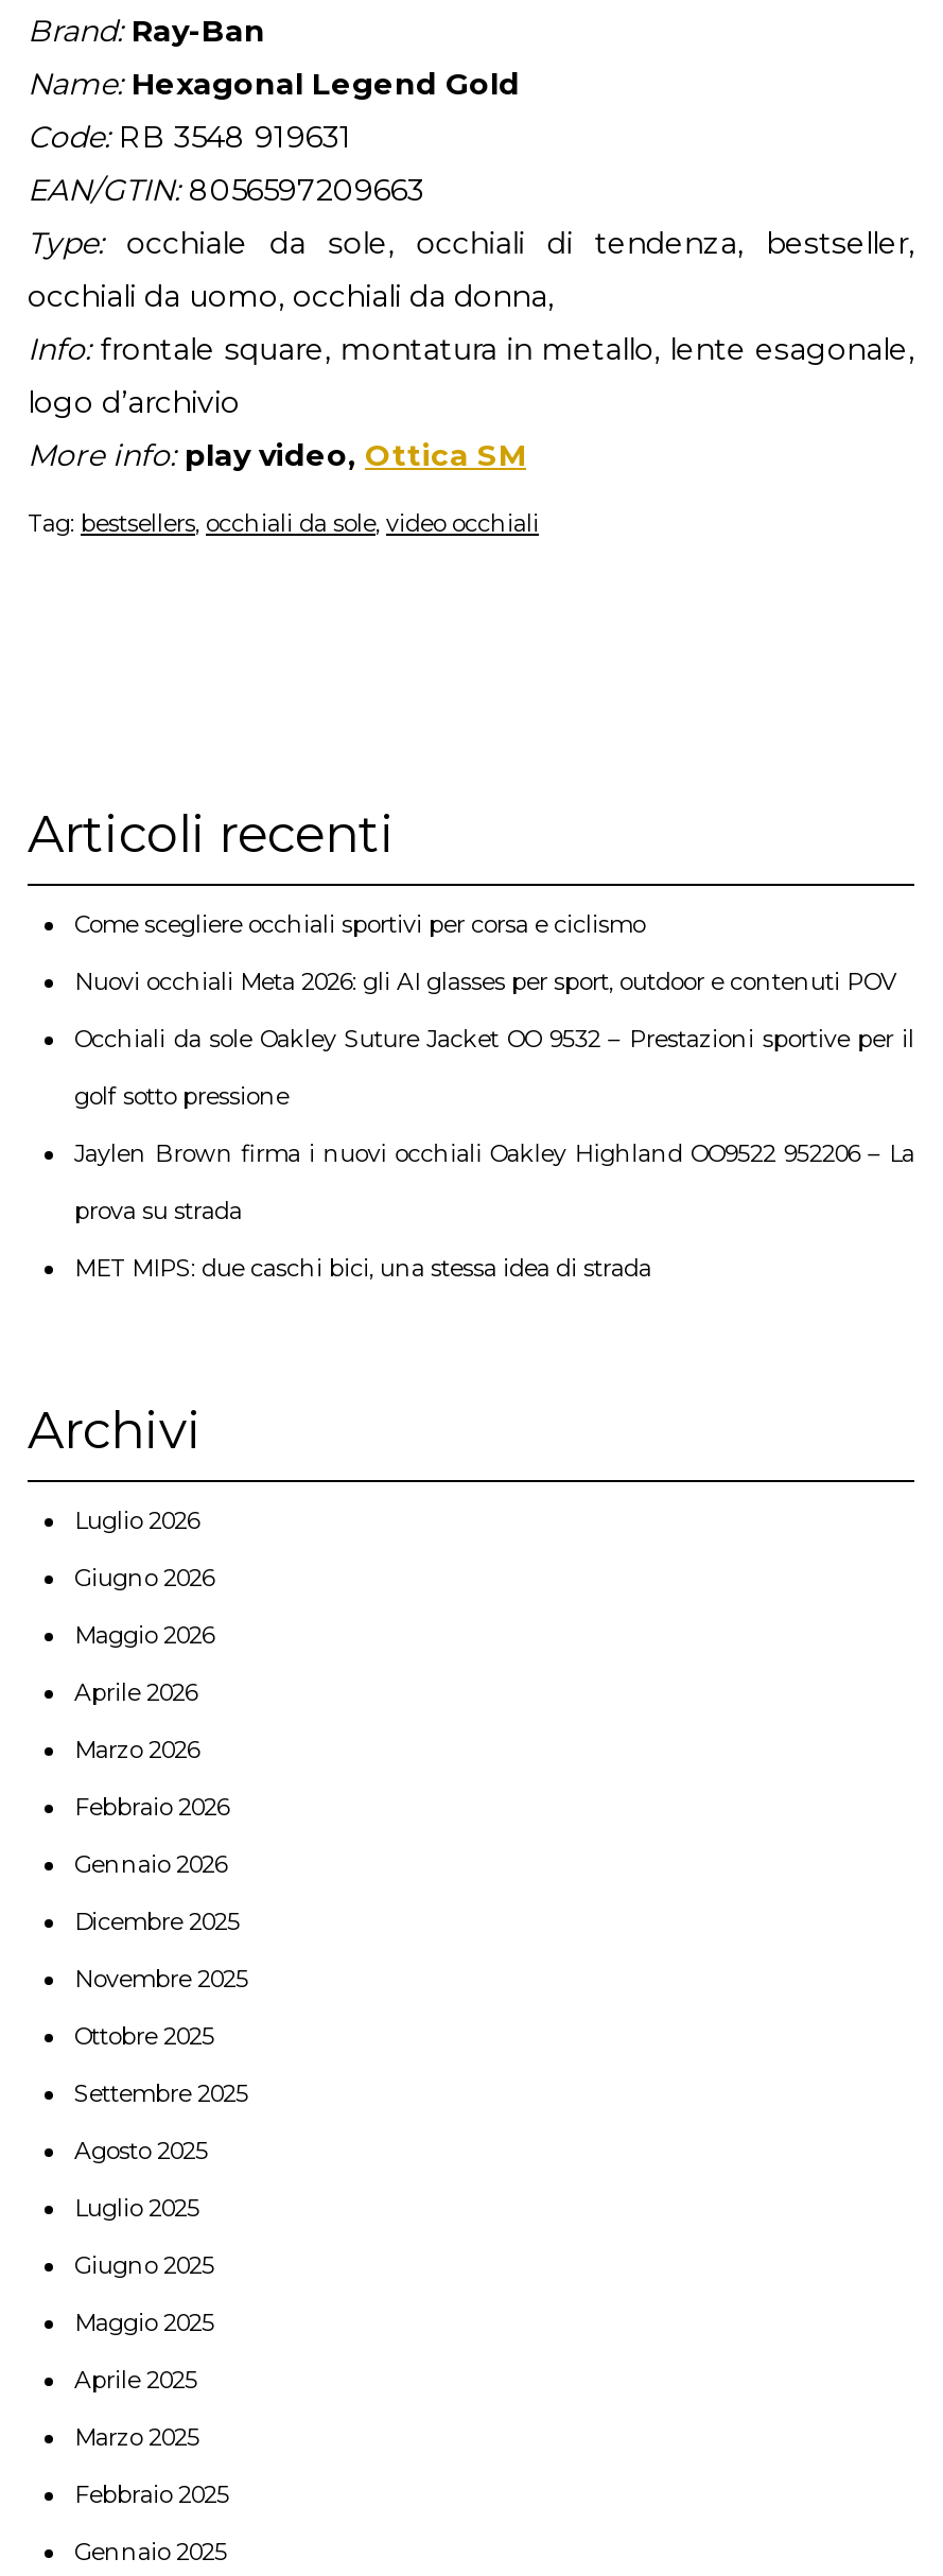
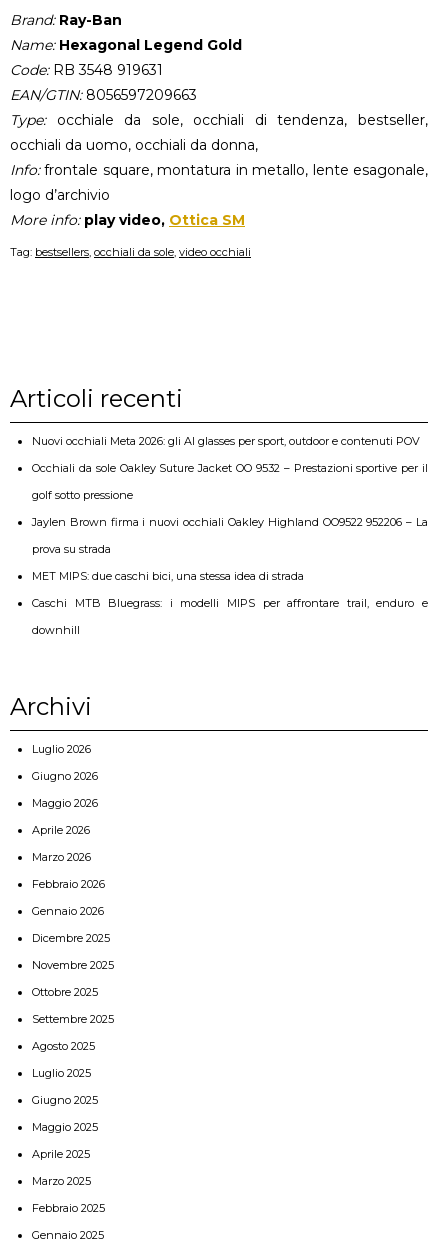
- Come scegliere occhiali sportivi per corsa e ciclismo

moved up: Nuovi occhiali Meta 2026: gli AI glasses per sport, outdoor e contenuti POV | Occhiali da sole Oakley Suture Jacket OO 9532 – Prestazioni sportive per il | golf sotto pressione | Jaylen Brown firma i nuovi occhiali Oakley Highland OO9522 952206 – La | prova su strada | MET MIPS: due caschi bici, una stessa idea di strada

+ Caschi MTB Bluegrass: i modelli MIPS per affrontare trail, enduro e
+ downhill
